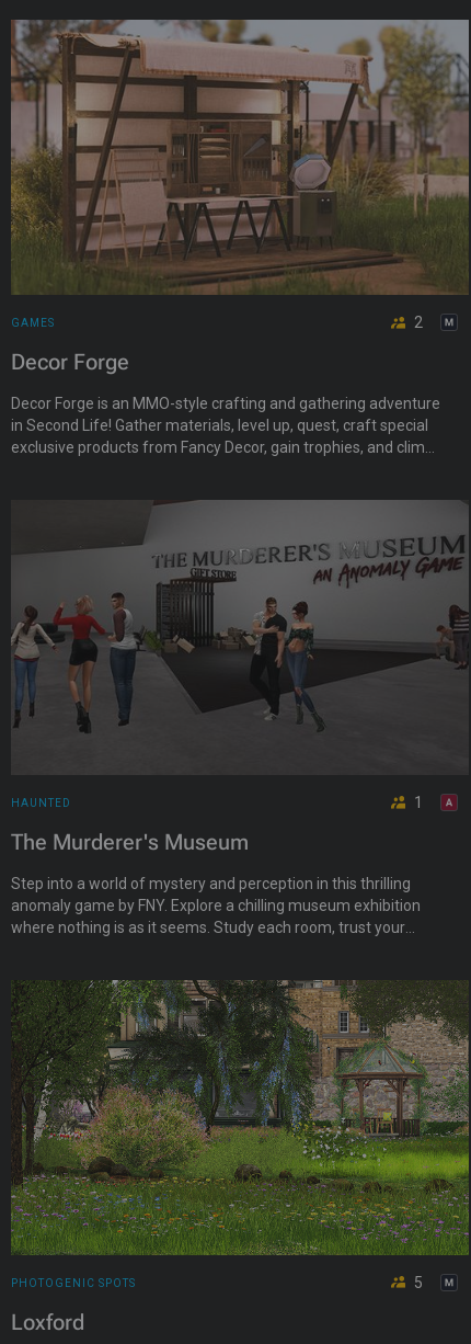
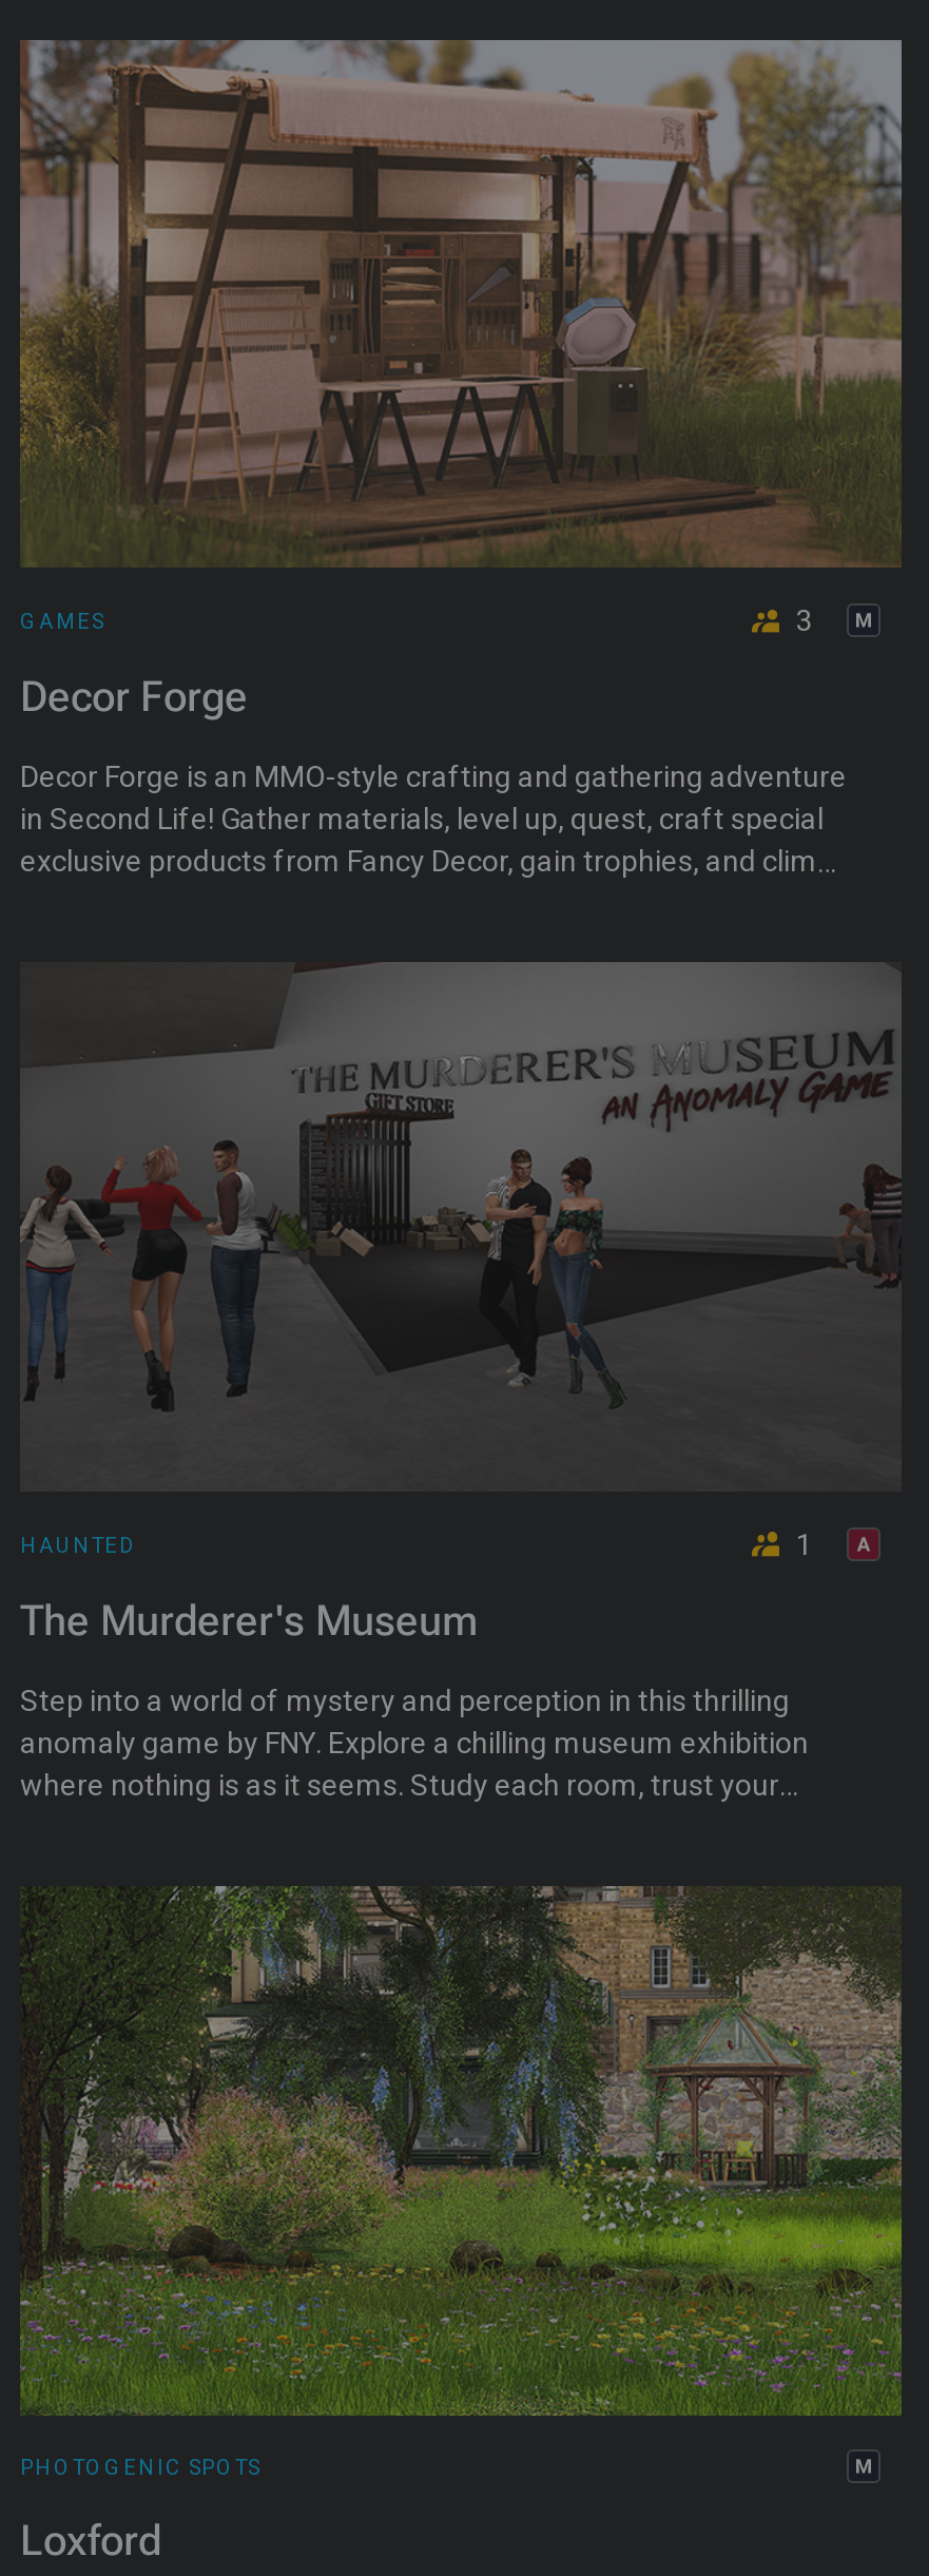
- 2
+ 3

- 5
